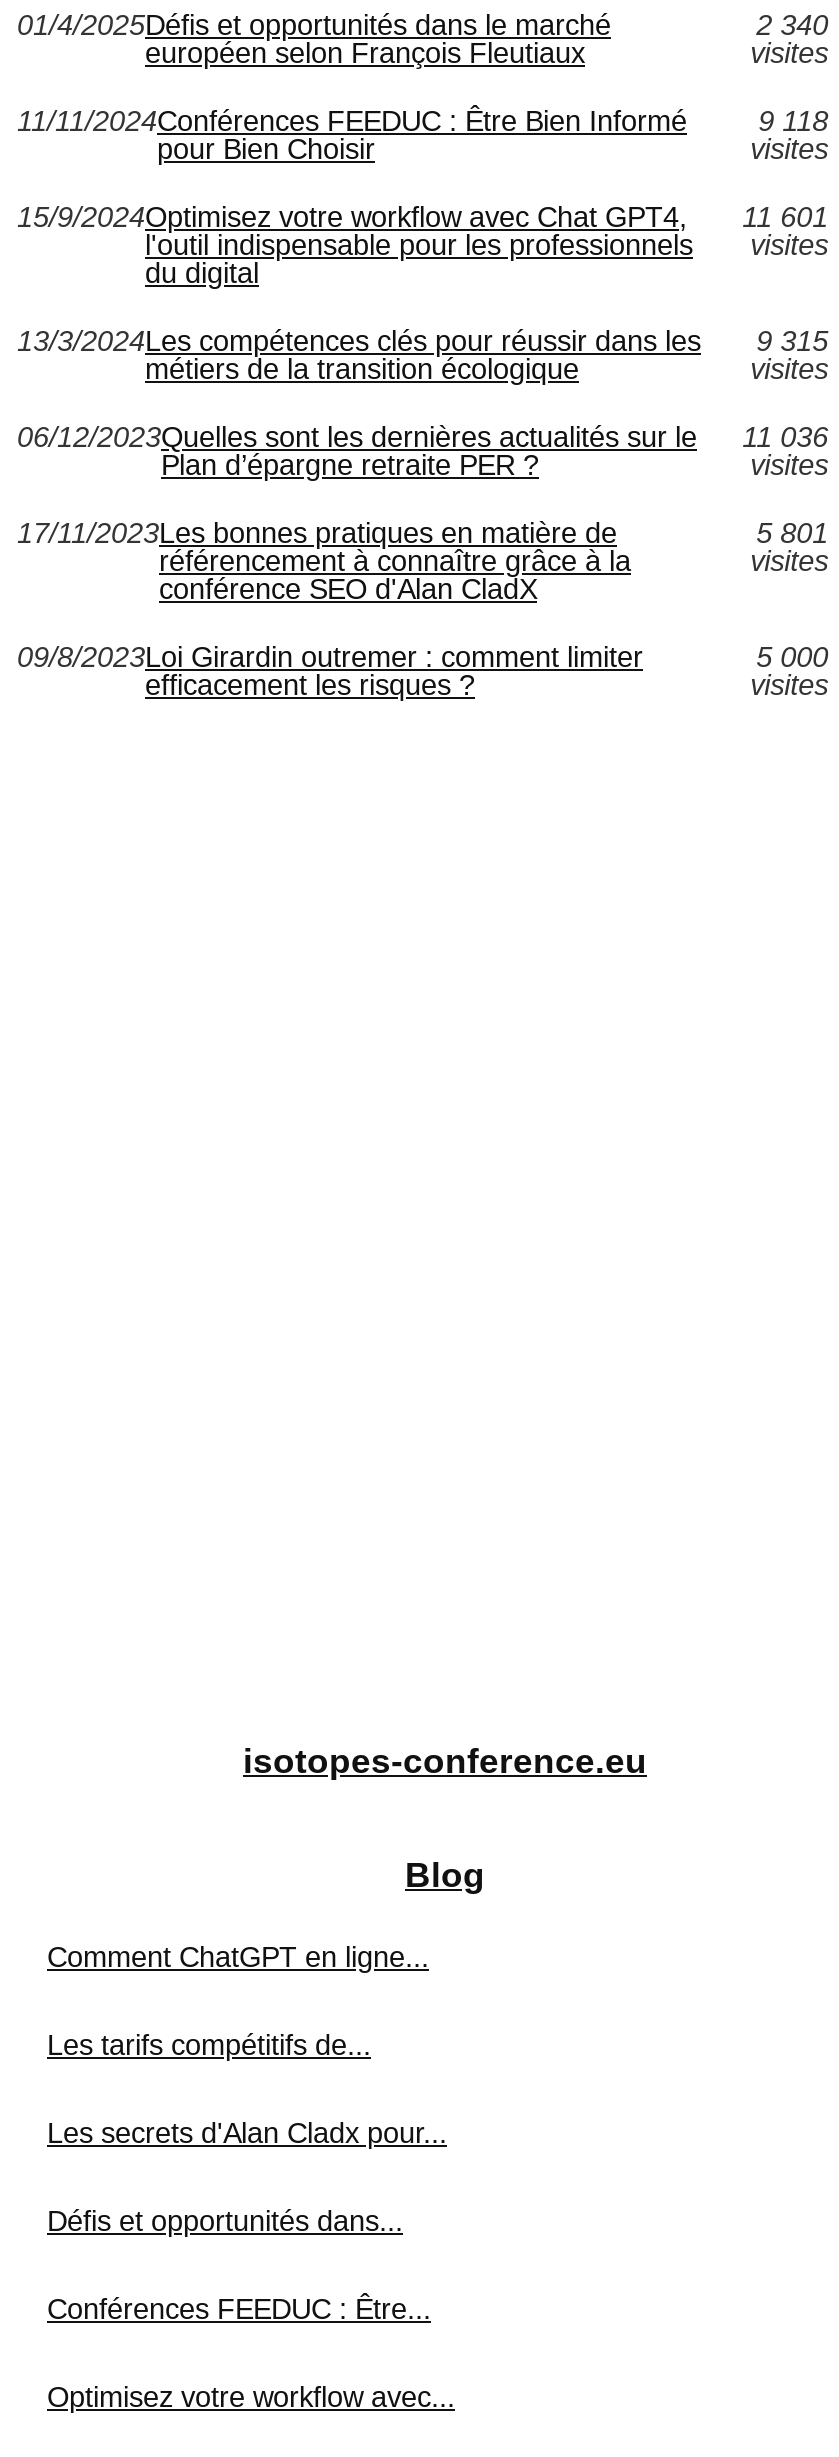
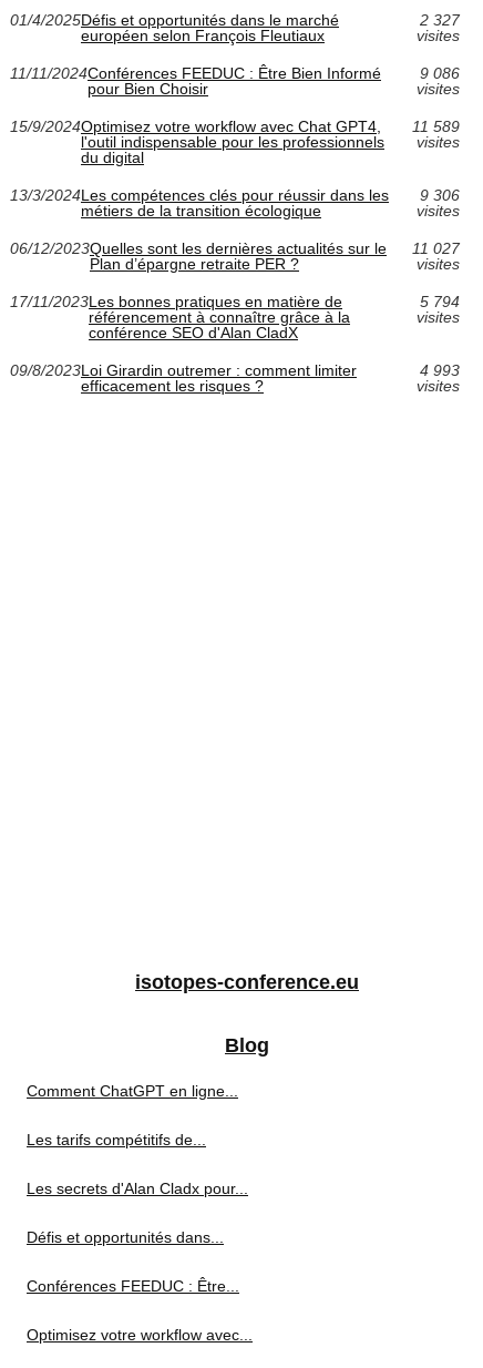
- 2 340
+ 2 327

- 9 118
+ 9 086

- 15/9/2024Optimisez votre workflow avec Chat GPT4, 11 601
+ 15/9/2024Optimisez votre workflow avec Chat GPT4, 11 589

- 13/3/2024Les compétences clés pour réussir dans les 9 315
+ 13/3/2024Les compétences clés pour réussir dans les 9 306

- 06/12/2023Quelles sont les dernières actualités sur le 11 036
+ 06/12/2023Quelles sont les dernières actualités sur le 11 027

- 5 801
+ 5 794

- 5 000
+ 4 993
